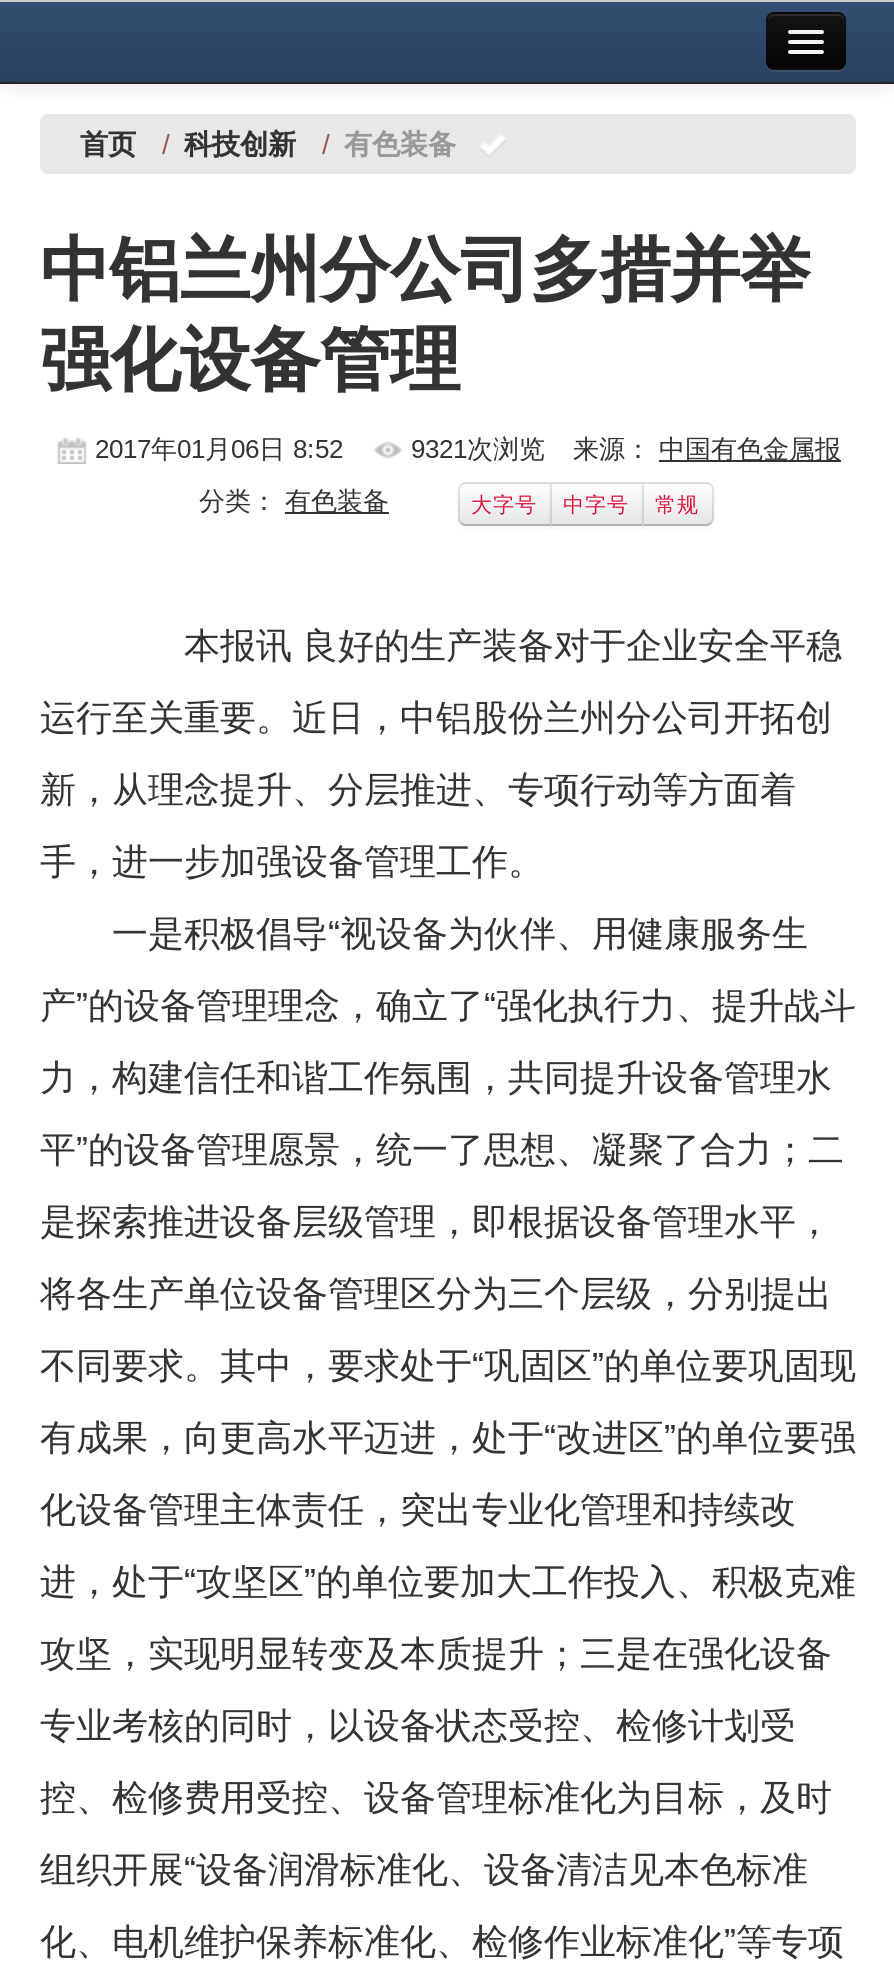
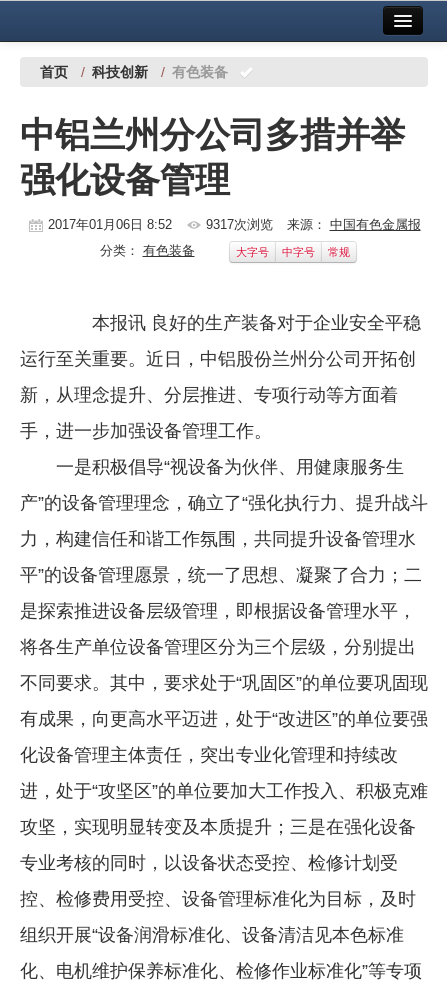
- 9321次浏览
+ 9317次浏览
